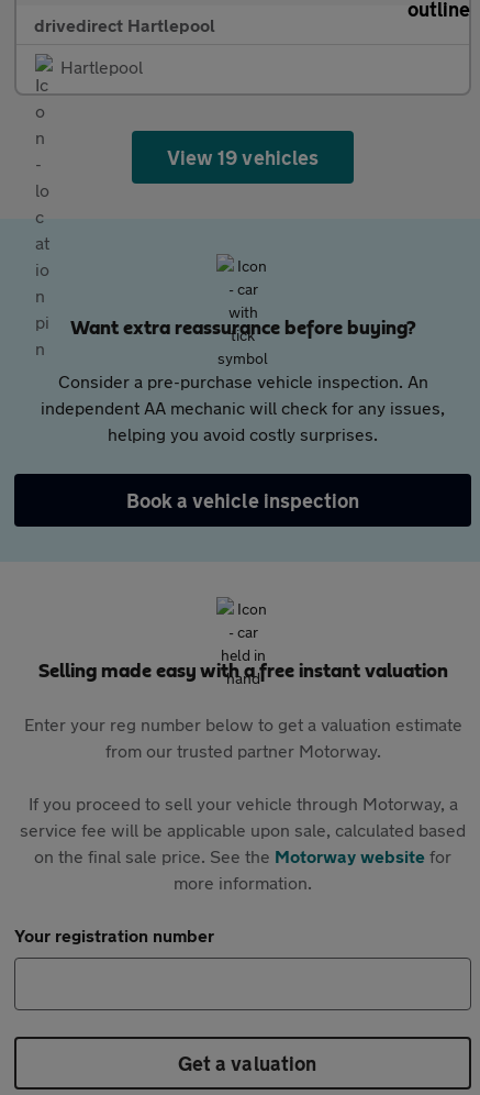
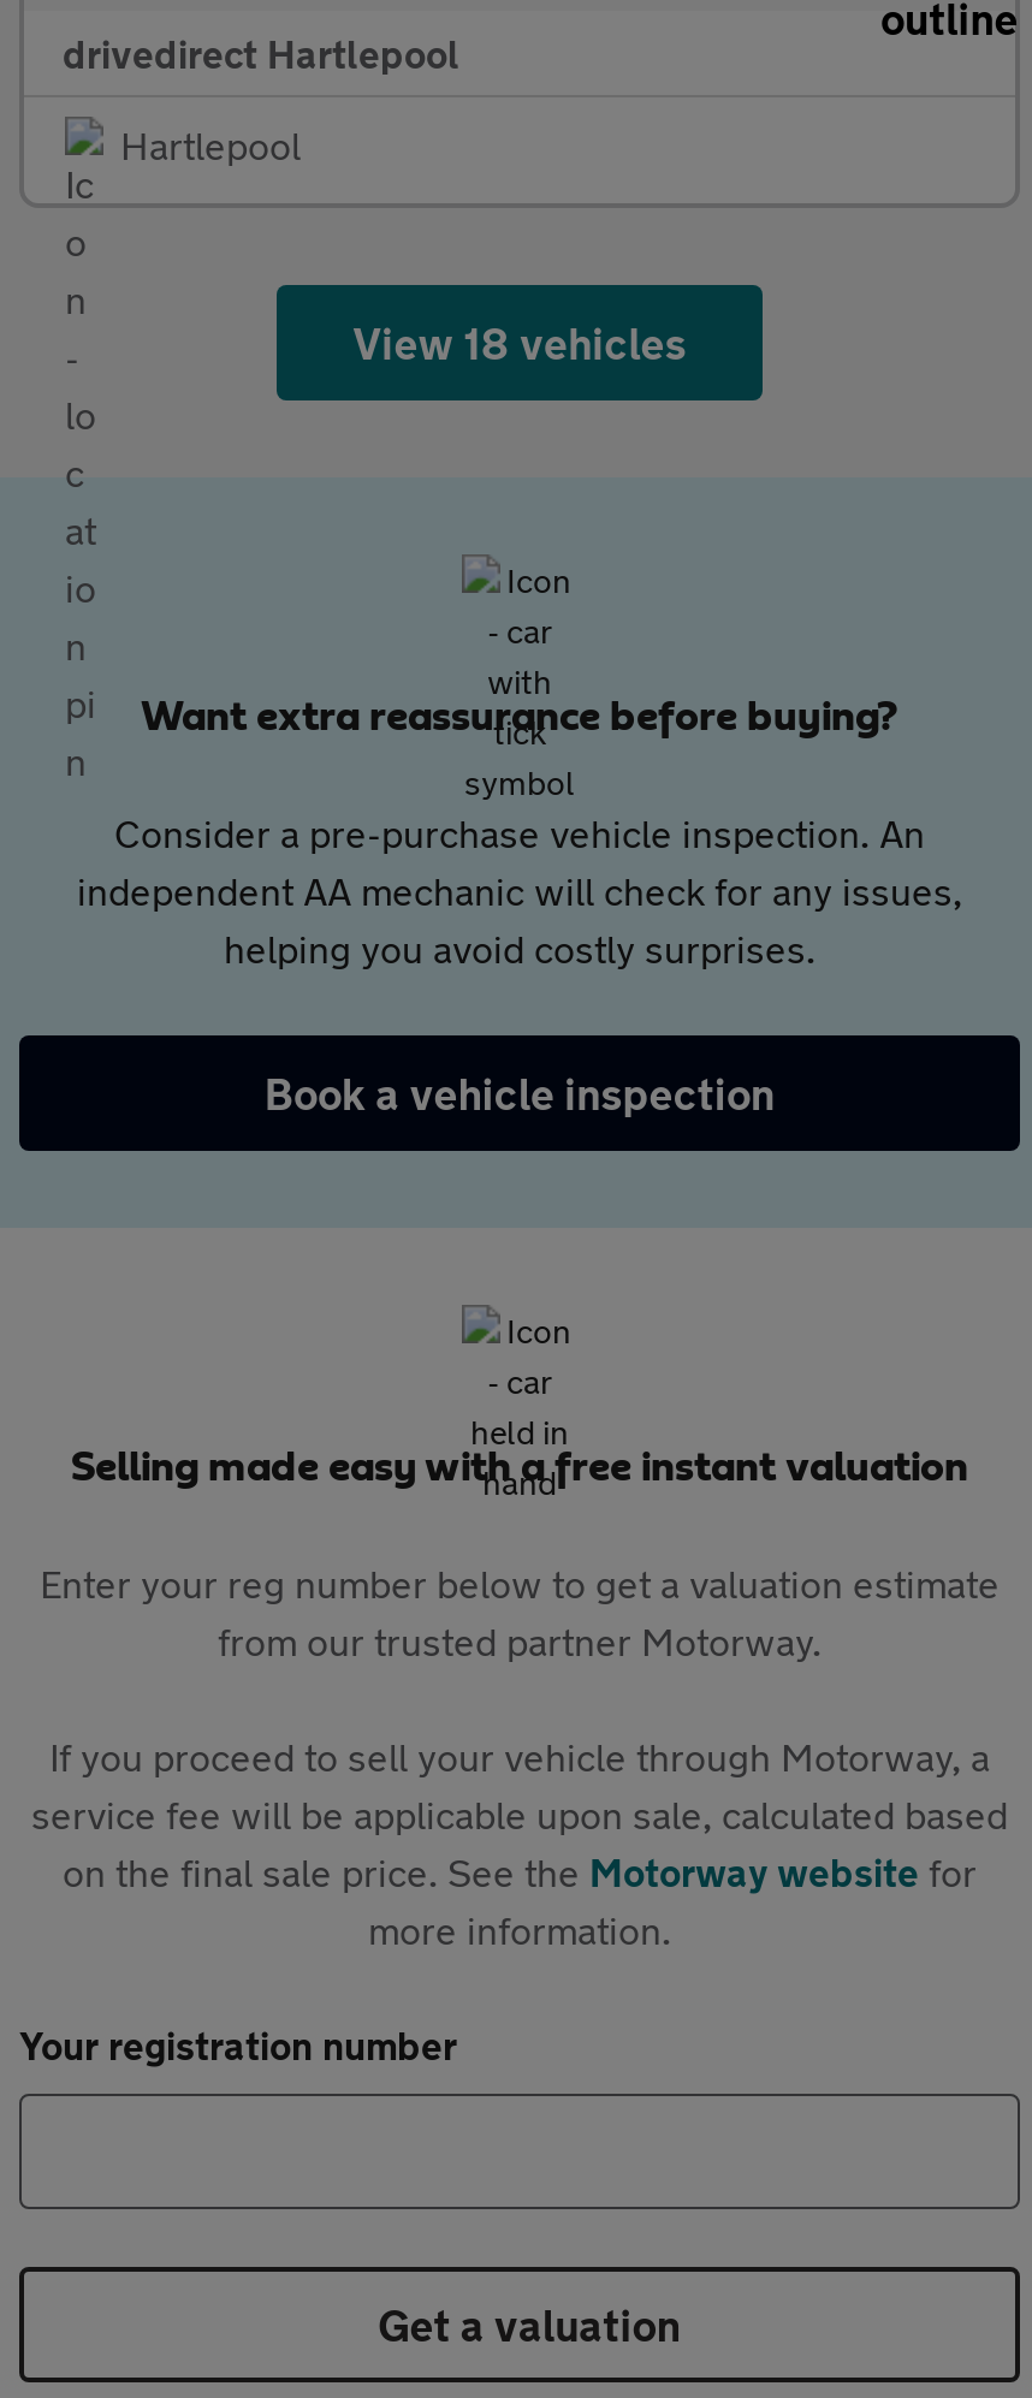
- View 19 vehicles
+ View 18 vehicles
